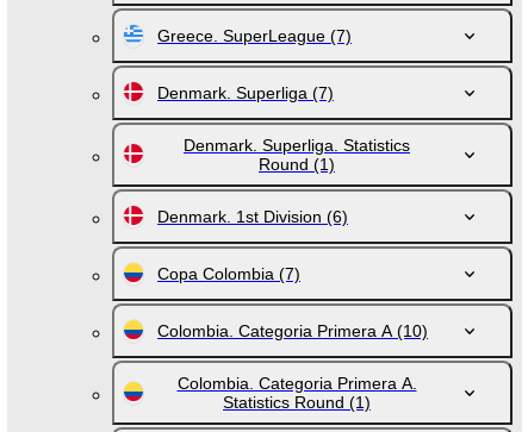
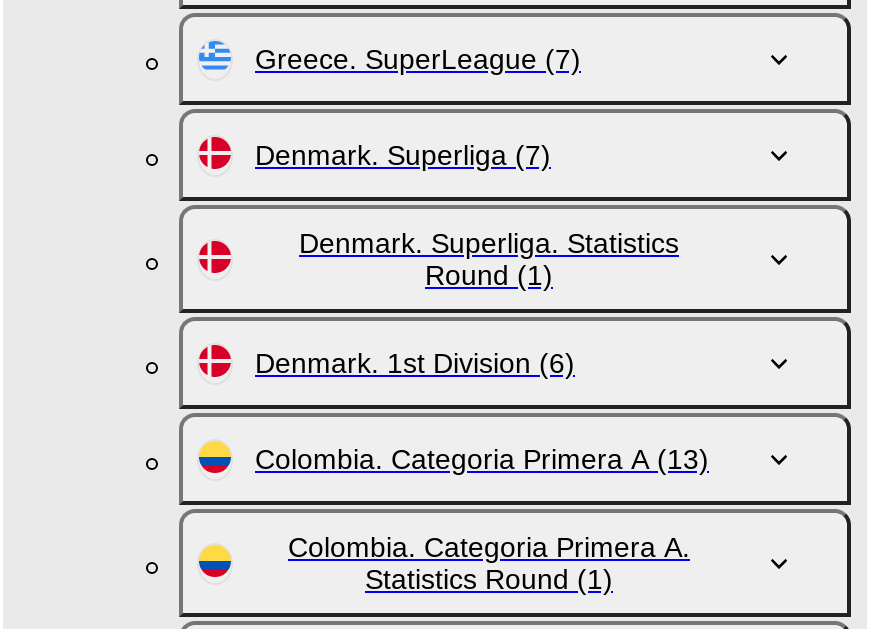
- Copa Colombia (7)
- Colombia. Categoria Primera A (10)
+ Colombia. Categoria Primera A (13)
